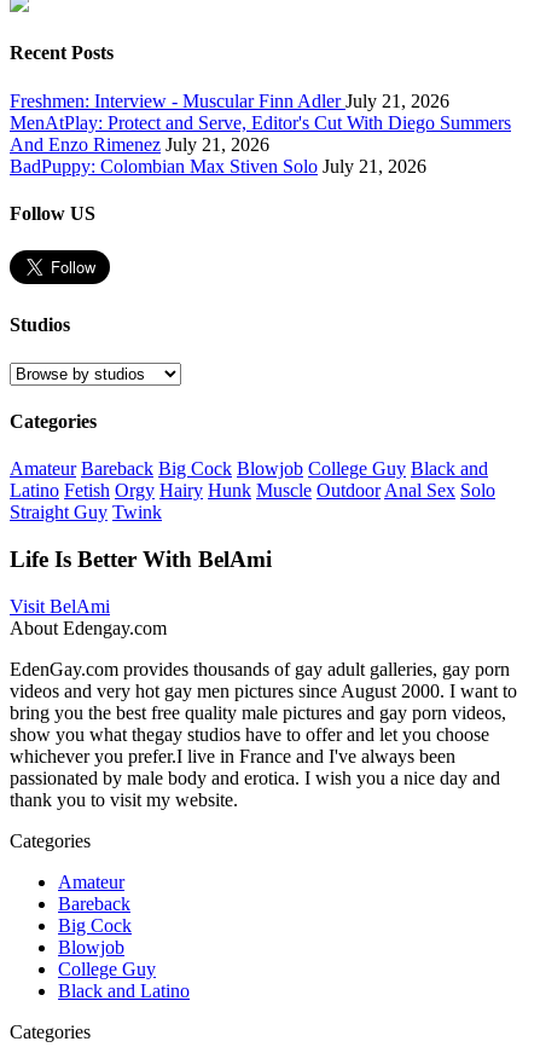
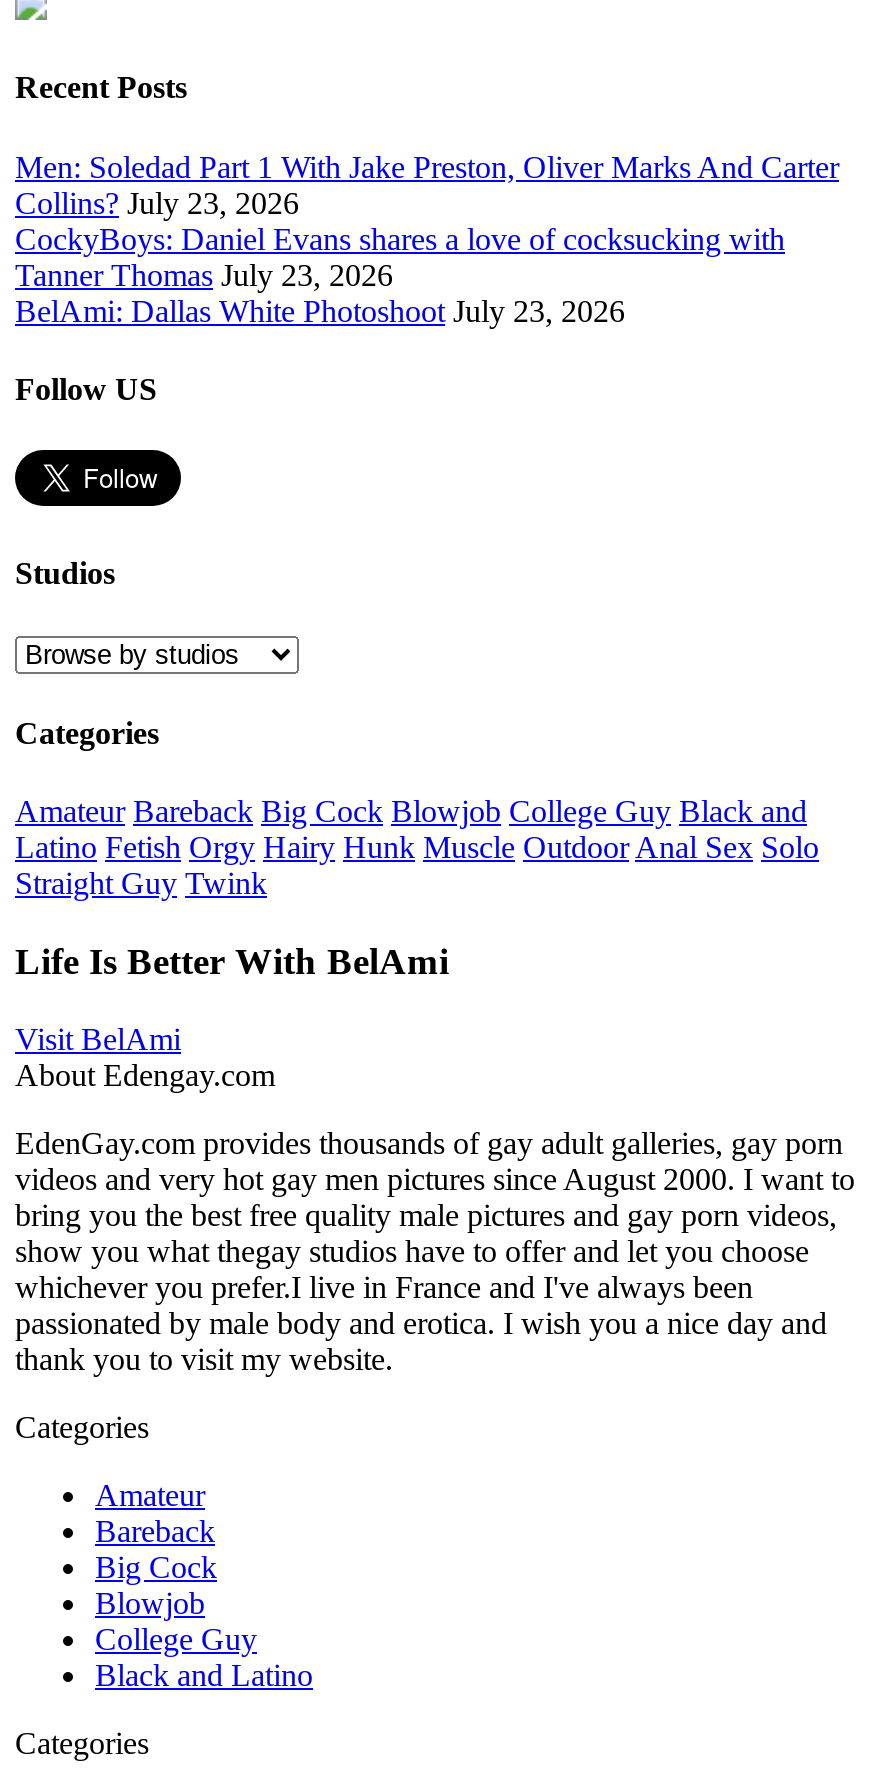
- Freshmen: Interview - Muscular Finn Adler July 21, 2026
- MenAtPlay: Protect and Serve, Editor's Cut With Diego Summers
- And Enzo Rimenez July 21, 2026
- BadPuppy: Colombian Max Stiven Solo July 21, 2026
+ Men: Soledad Part 1 With Jake Preston, Oliver Marks And Carter
+ Collins? July 23, 2026
+ CockyBoys: Daniel Evans shares a love of cocksucking with
+ Tanner Thomas July 23, 2026
+ BelAmi: Dallas White Photoshoot July 23, 2026
